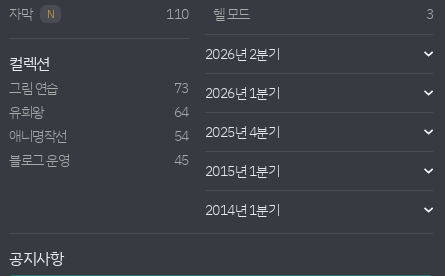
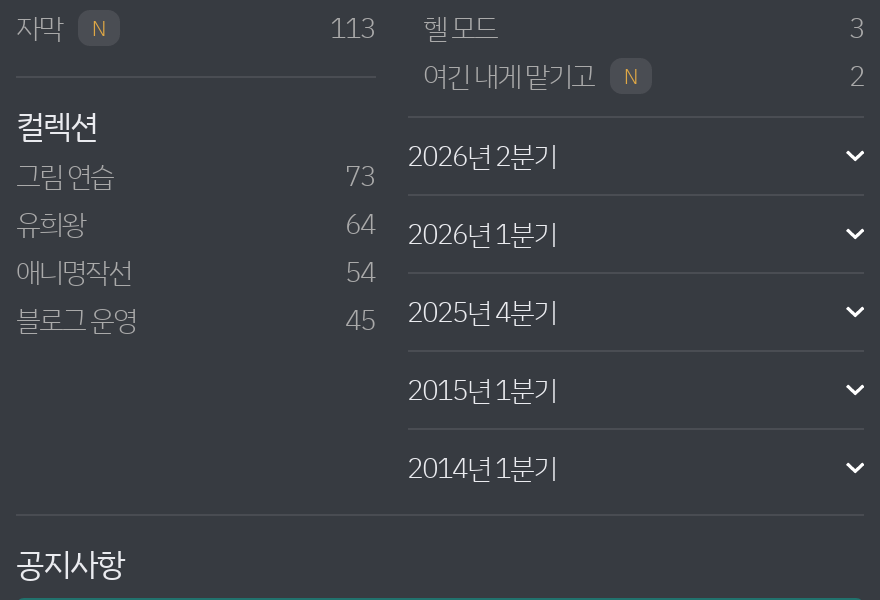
- 110 헬 모드
+ 113 헬 모드

+ 여긴 내게 맡기고
+ N
+ 2
